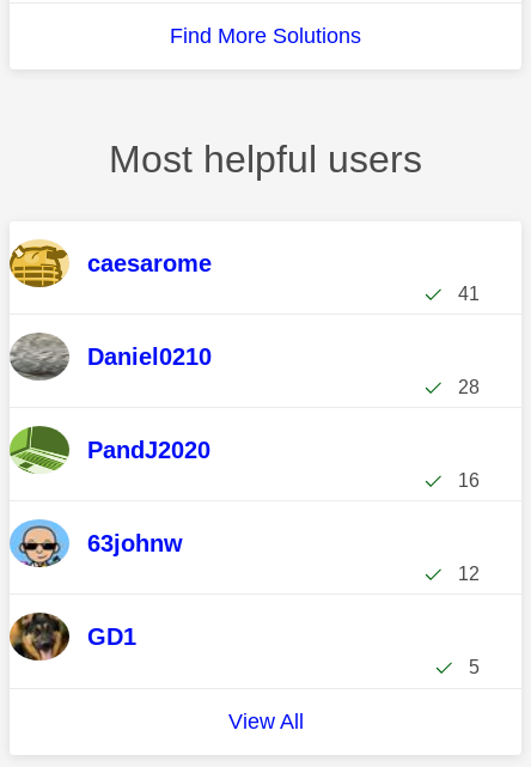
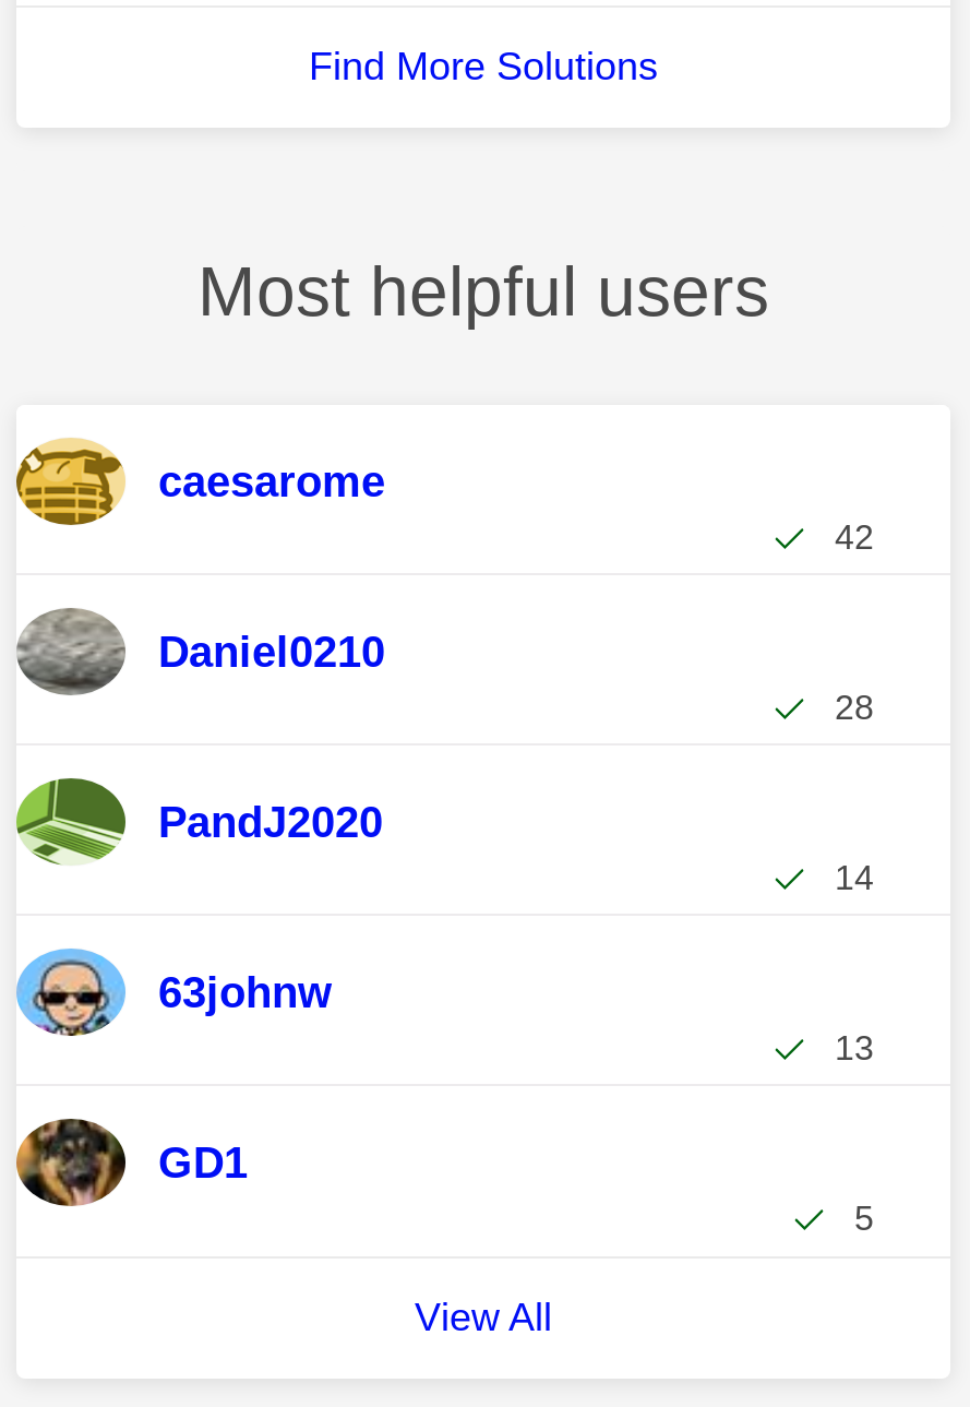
- 41
+ 42

- 16
+ 14

- 12
+ 13
